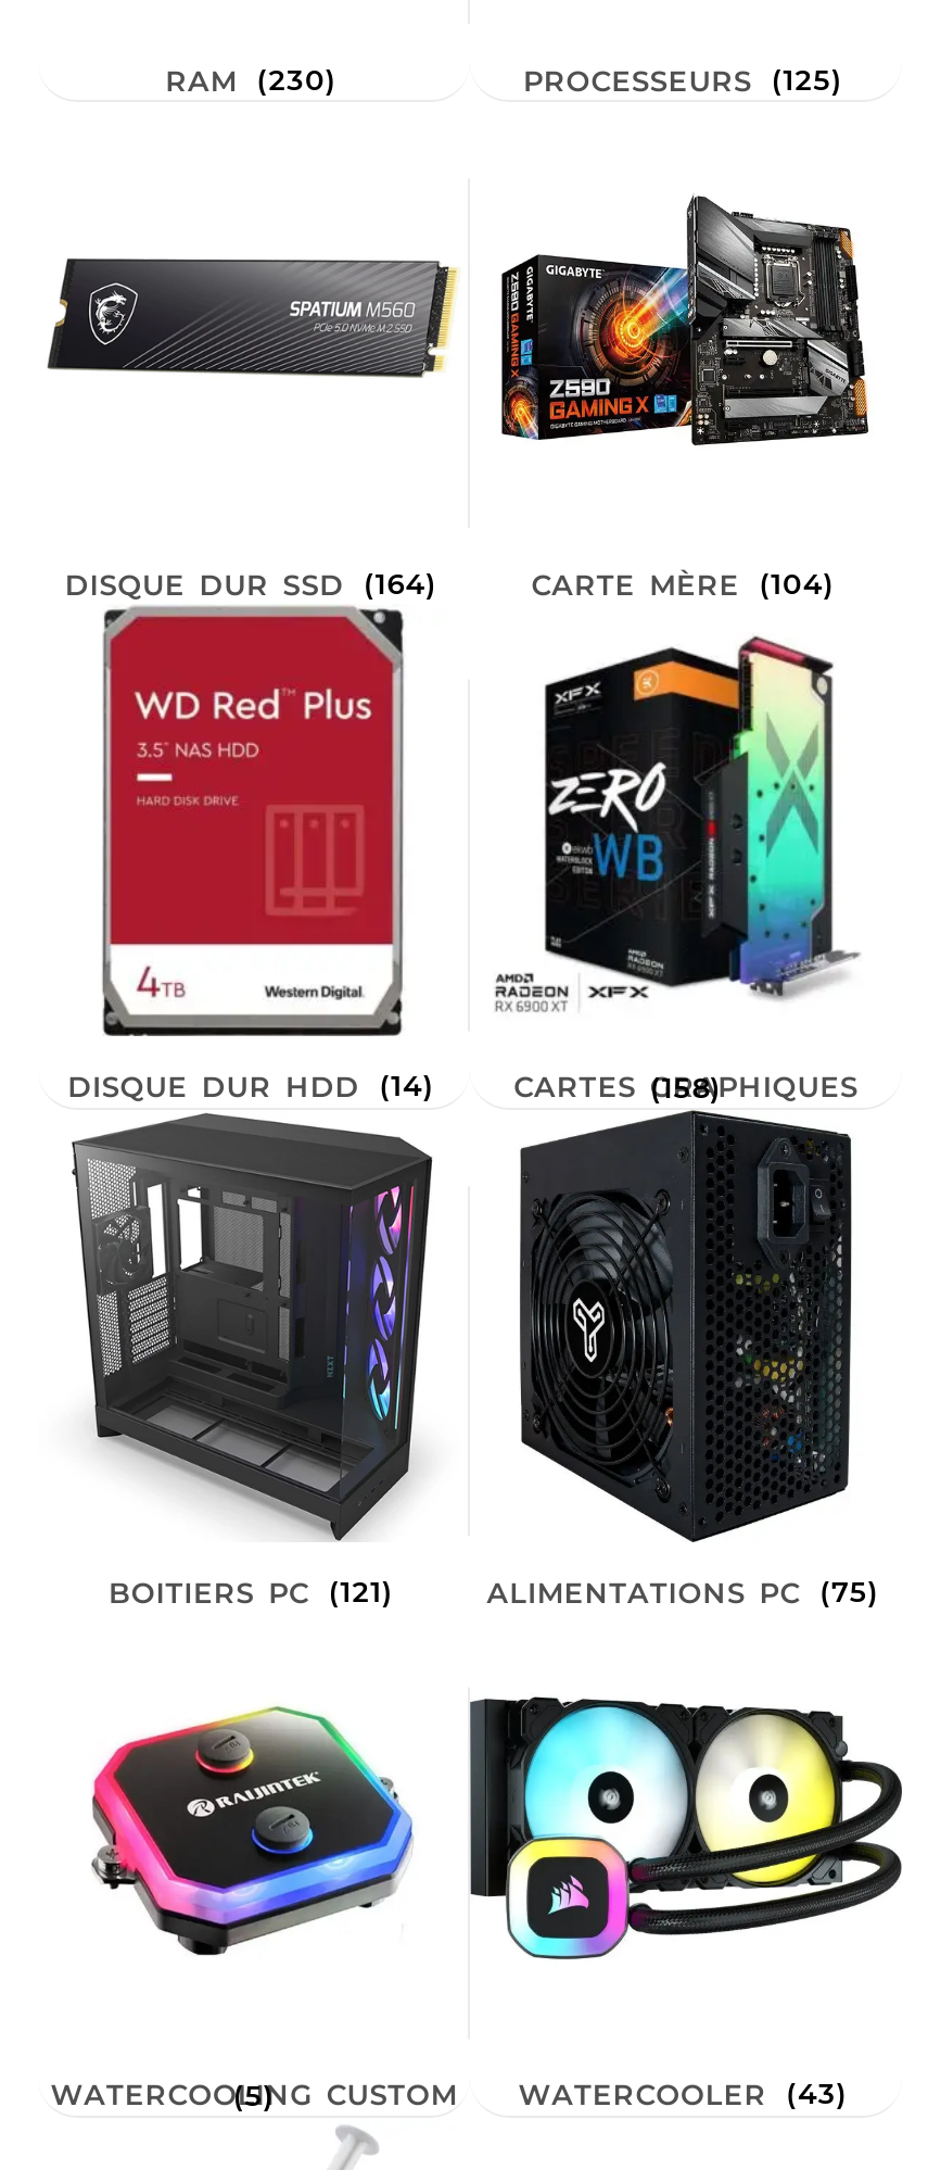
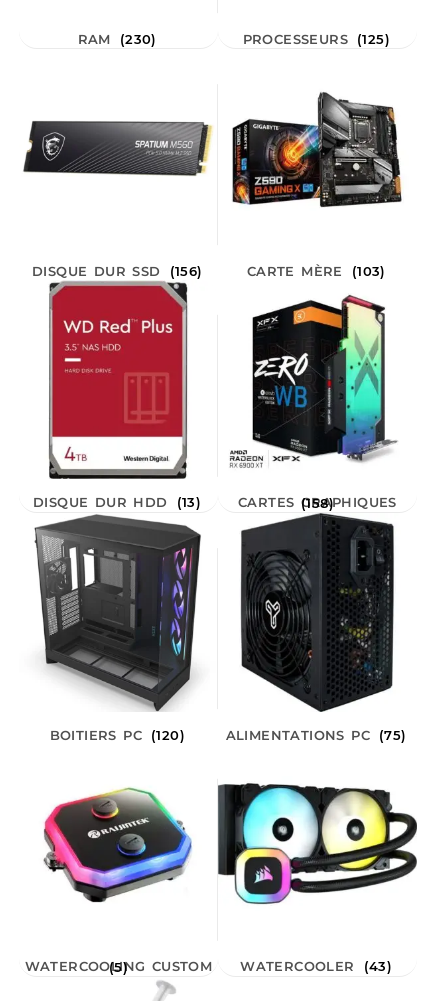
- DISQUE DUR SSD (164)
+ DISQUE DUR SSD (156)

- CARTE MÈRE (104)
+ CARTE MÈRE (103)

- DISQUE DUR HDD (14)
+ DISQUE DUR HDD (13)

- BOITIERS PC (121)
+ BOITIERS PC (120)
